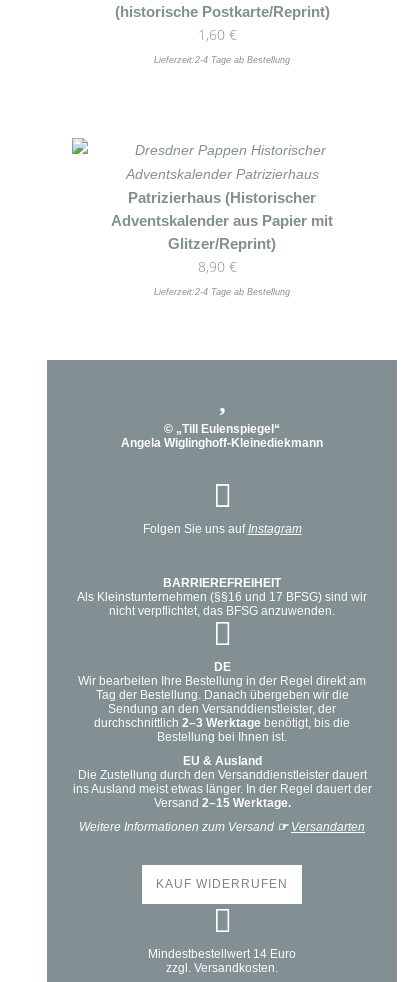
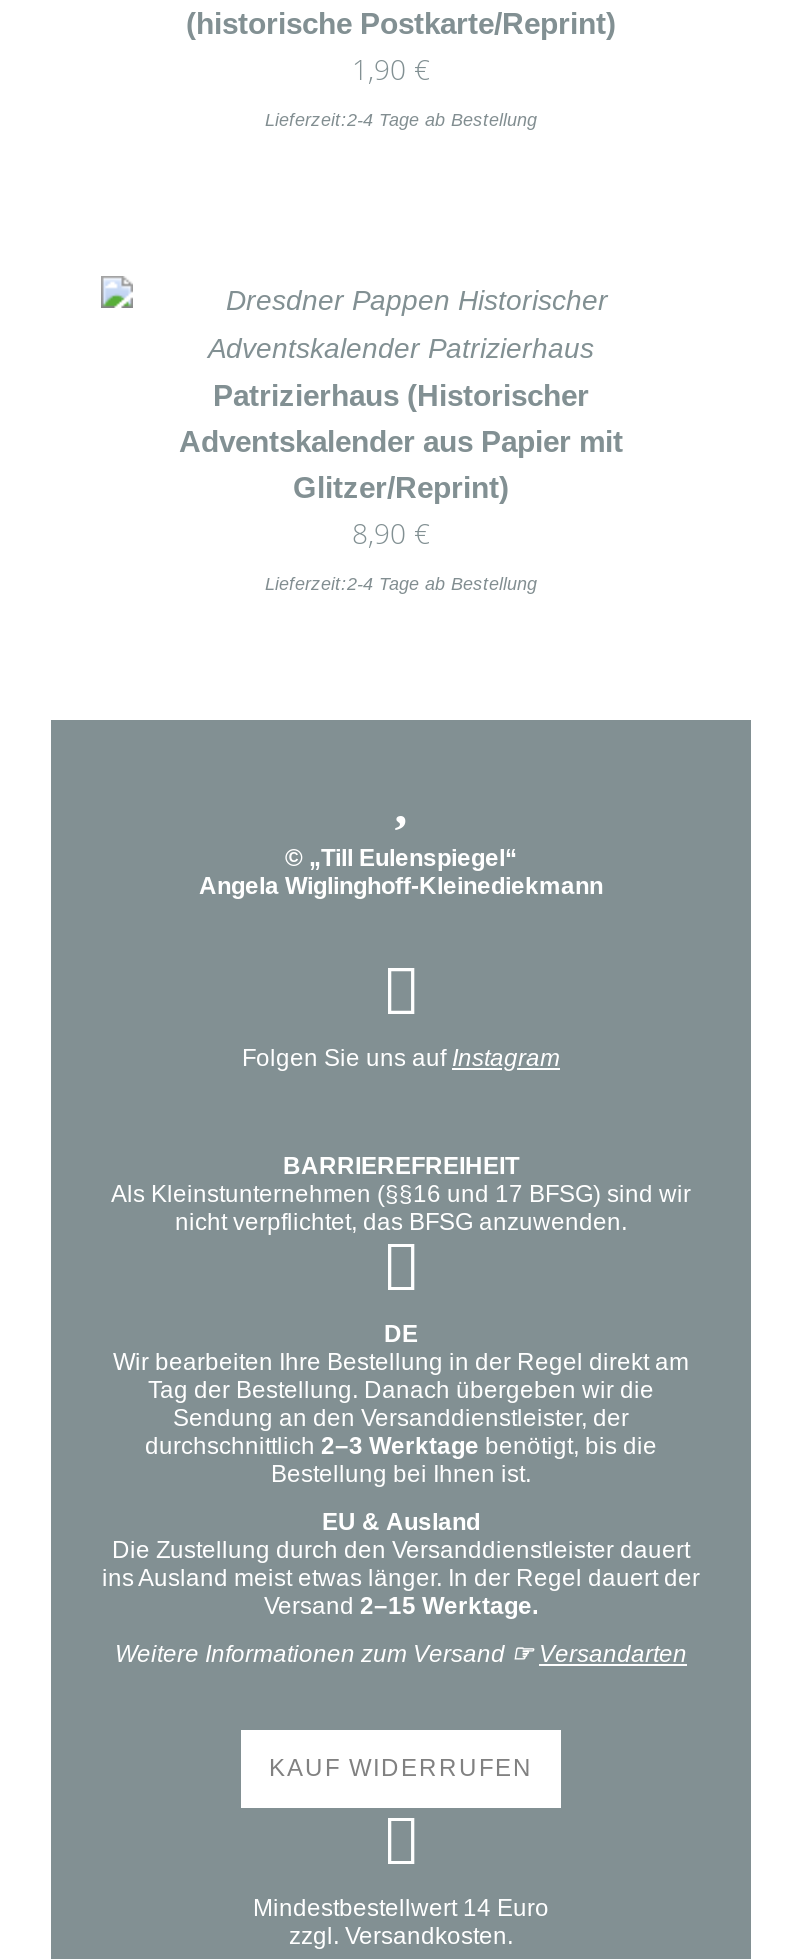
- 1,60 €
+ 1,90 €
